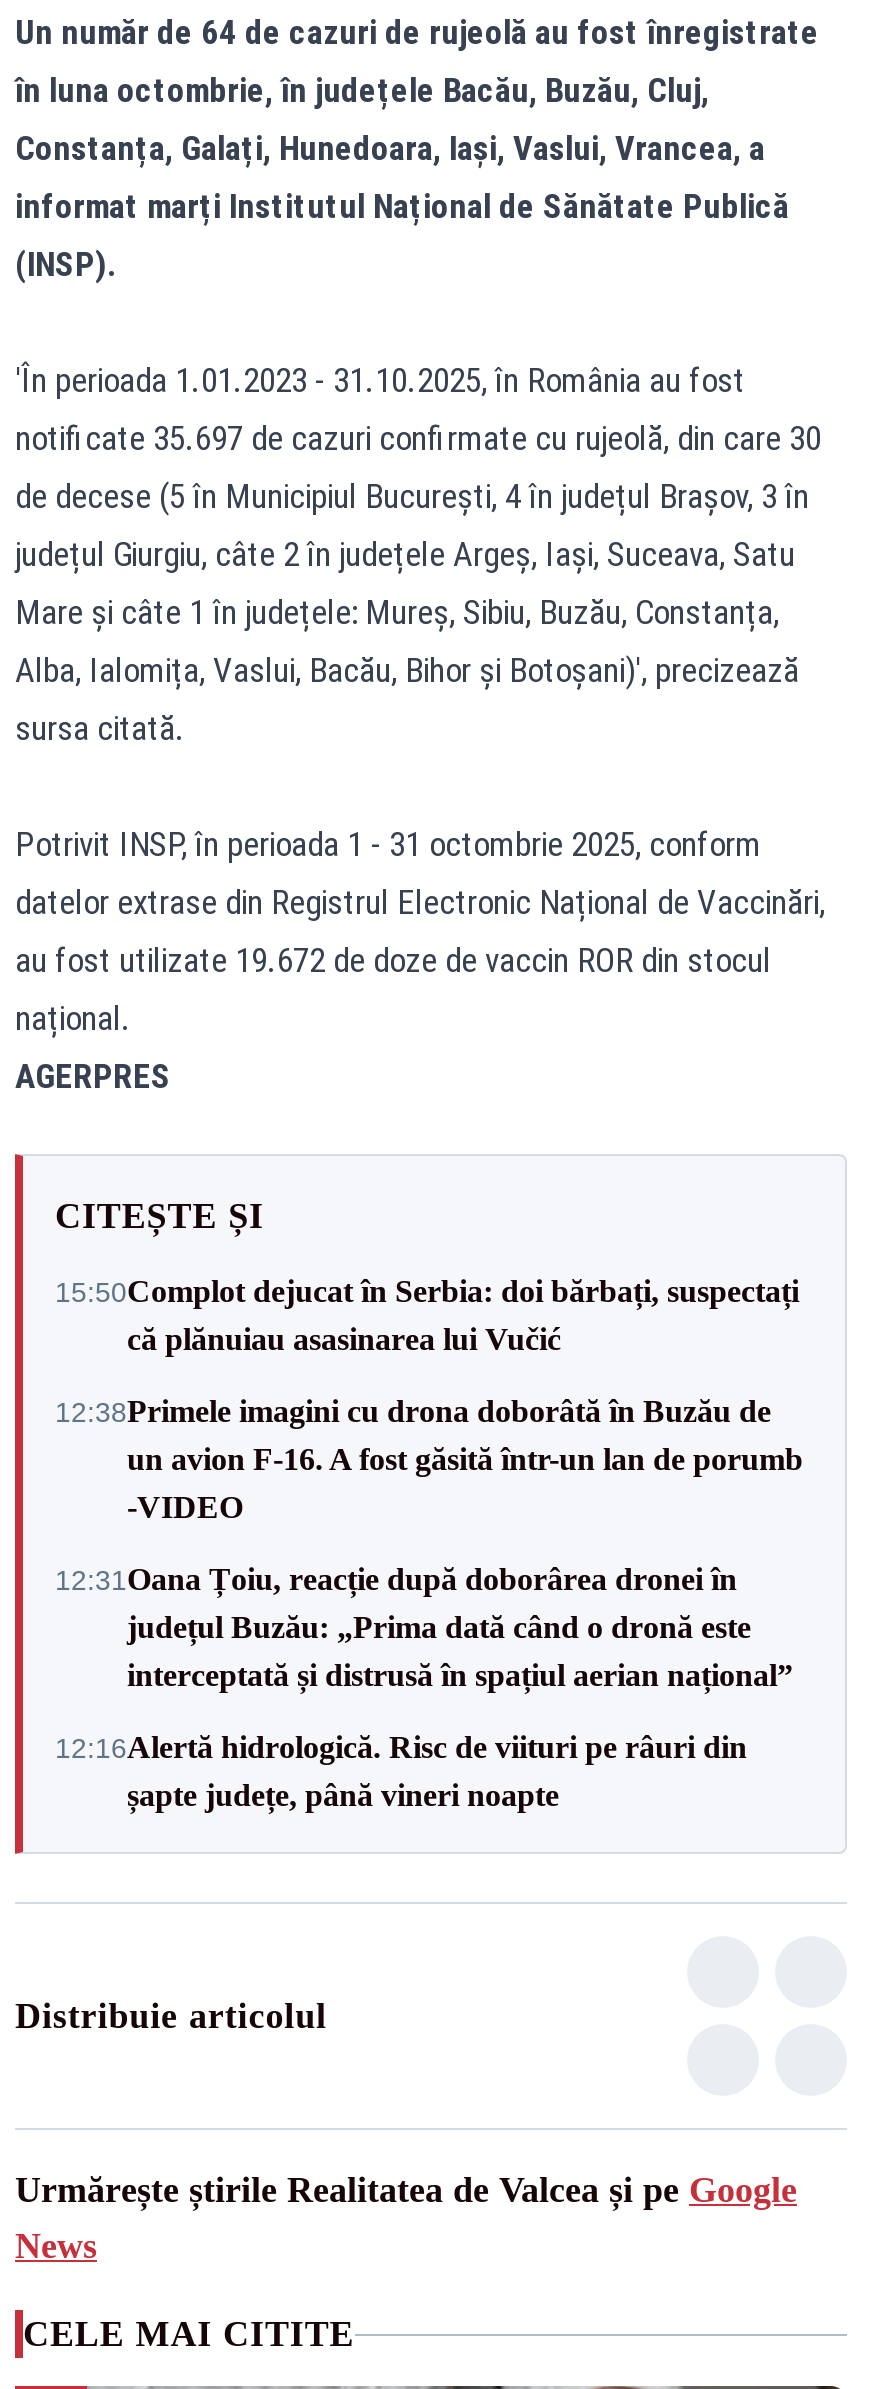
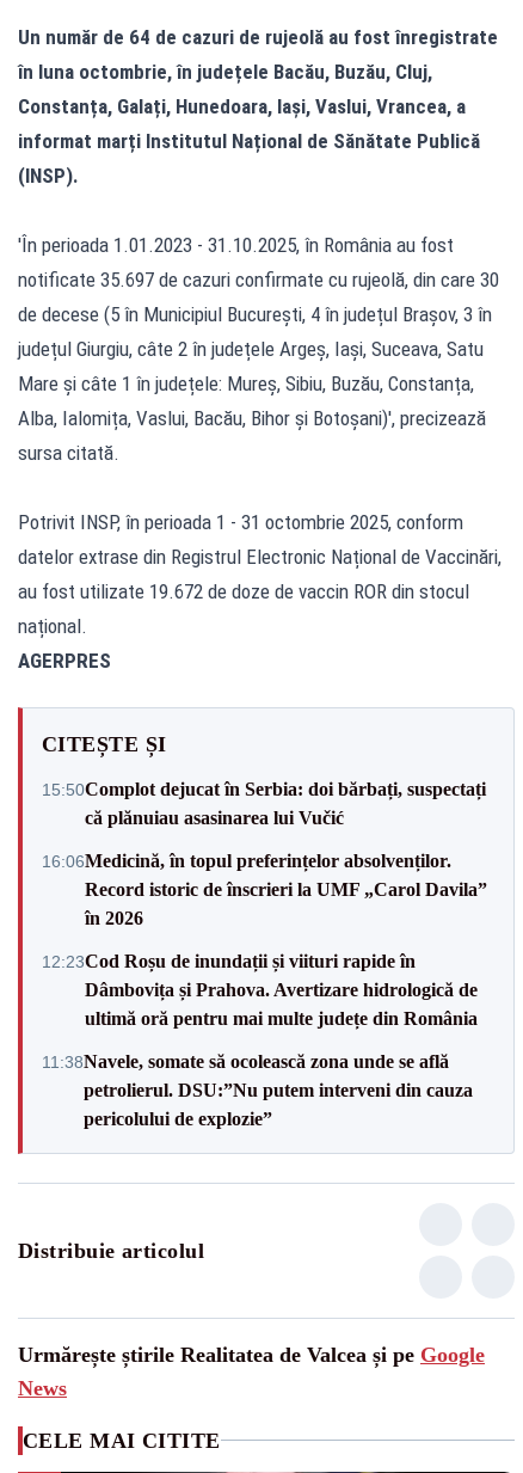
- 12:38Primele imagini cu drona doborâtă în Buzău de
- un avion F-16. A fost găsită într-un lan de porumb
- -VIDEO
+ 16:06Medicină, în topul preferințelor absolvenților.
+ Record istoric de înscrieri la UMF „Carol Davila”
+ în 2026

- 12:31Oana Țoiu, reacție după doborârea dronei în
- județul Buzău: „Prima dată când o dronă este
- interceptată și distrusă în spațiul aerian național”
+ 12:23Cod Roșu de inundații și viituri rapide în
+ Dâmbovița și Prahova. Avertizare hidrologică de
+ ultimă oră pentru mai multe județe din România

- 12:16Alertă hidrologică. Risc de viituri pe râuri din
- șapte județe, până vineri noapte
+ 11:38Navele, somate să ocolească zona unde se află
+ petrolierul. DSU:”Nu putem interveni din cauza
+ pericolului de explozie”
